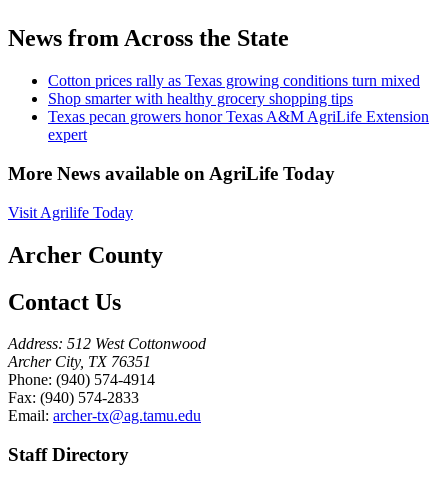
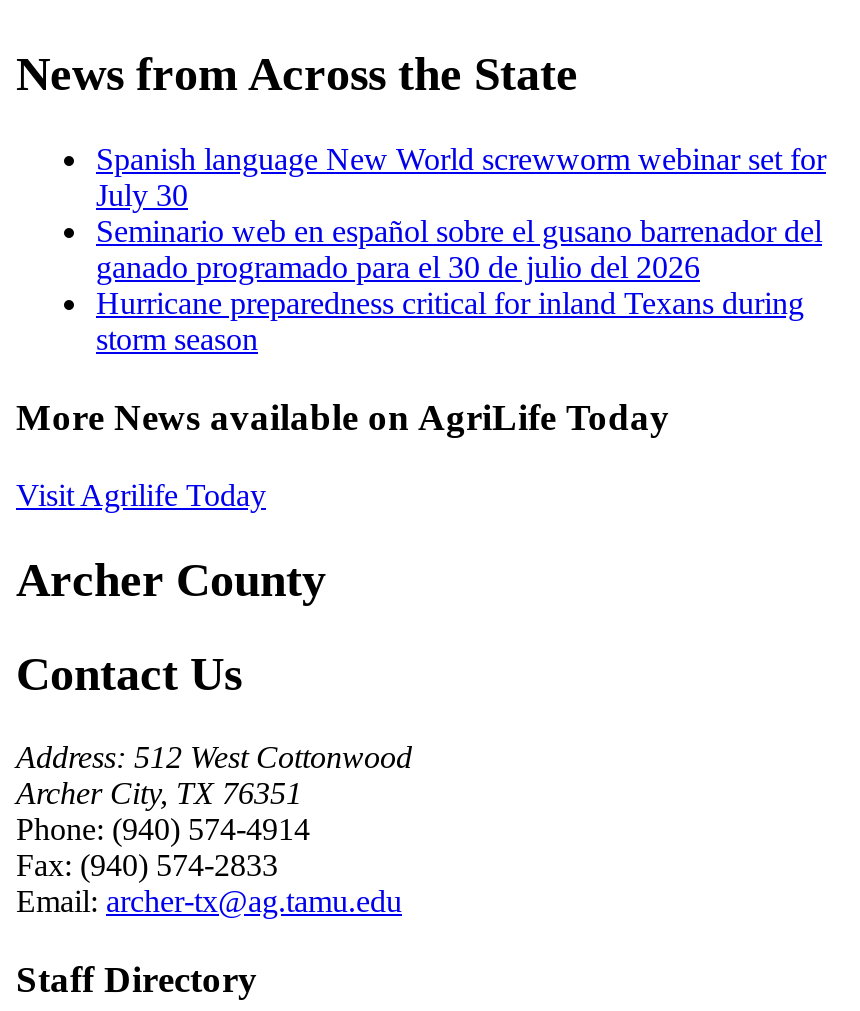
- Cotton prices rally as Texas growing conditions turn mixed
- Shop smarter with healthy grocery shopping tips
- Texas pecan growers honor Texas A&M AgriLife Extension
- expert
+ Spanish language New World screwworm webinar set for
+ July 30
+ Seminario web en español sobre el gusano barrenador del
+ ganado programado para el 30 de julio del 2026
+ Hurricane preparedness critical for inland Texans during
+ storm season
